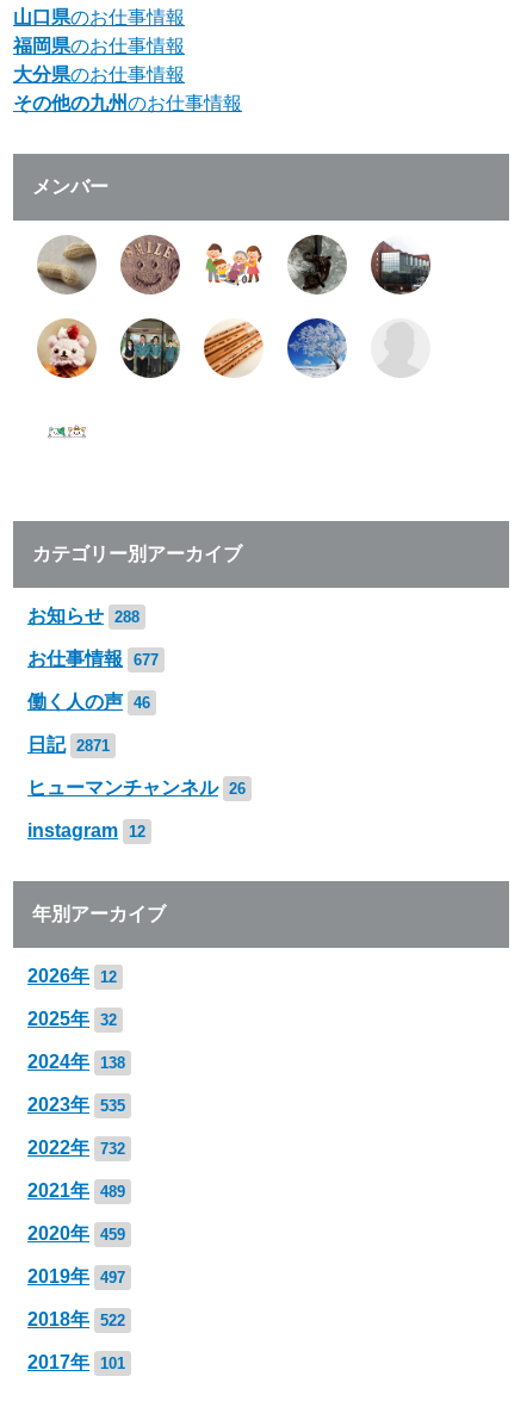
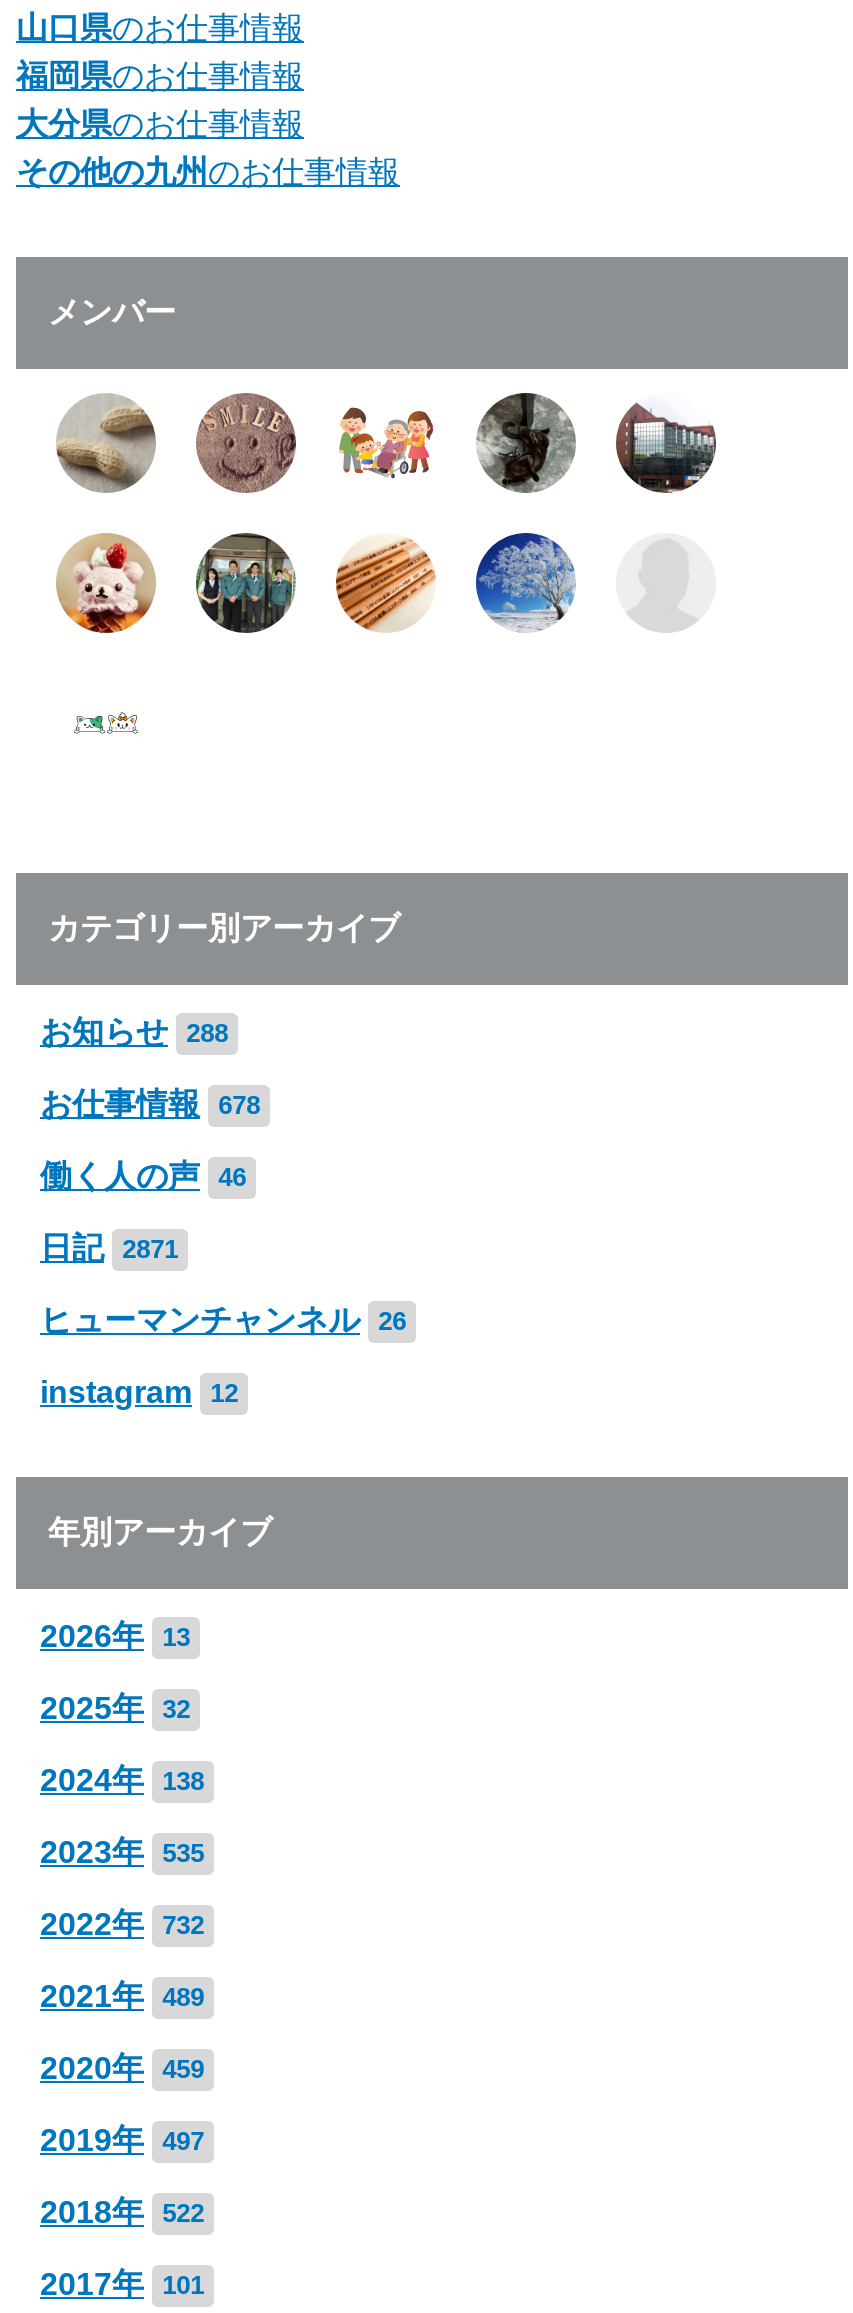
- お仕事情報 677
+ お仕事情報 678

- 2026年 12
+ 2026年 13
